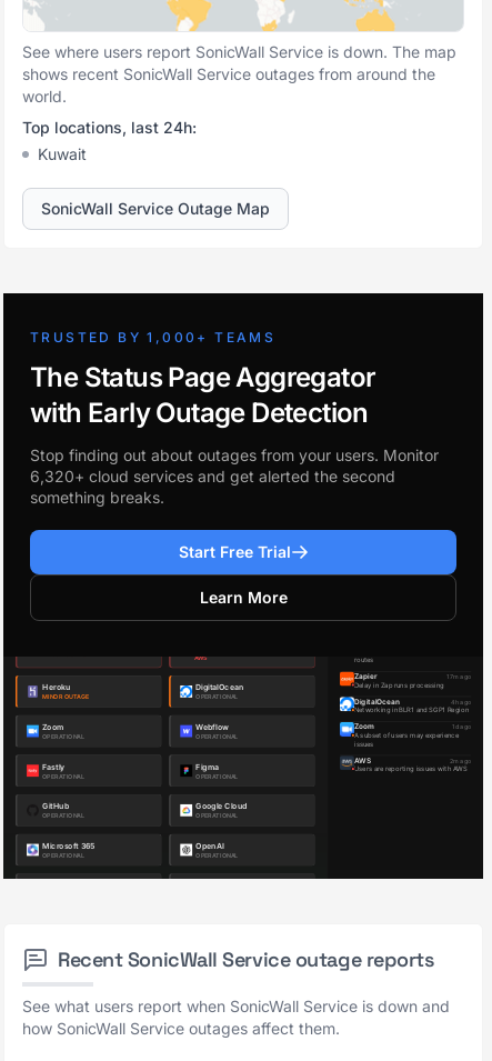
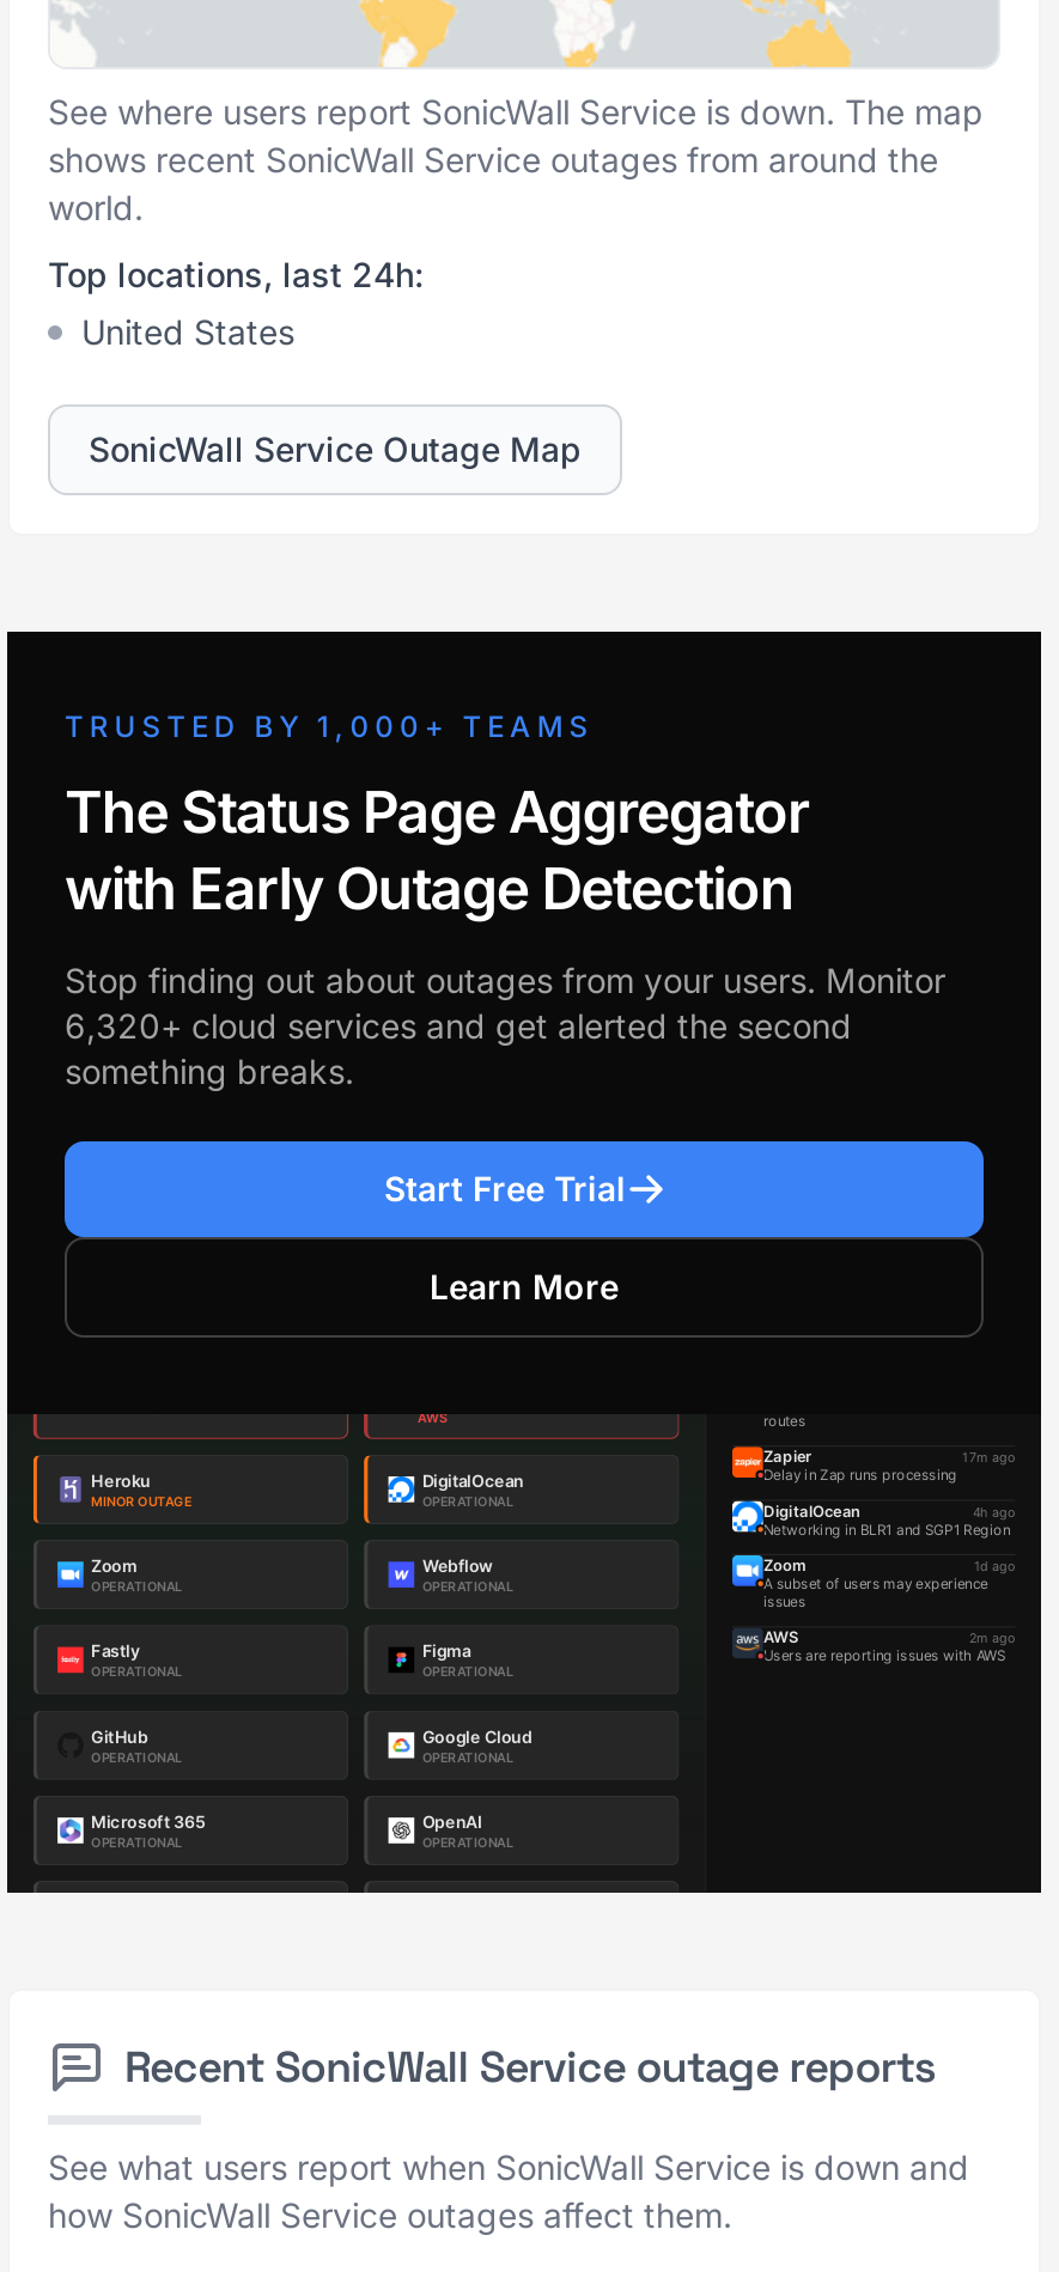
- Kuwait
+ United States
